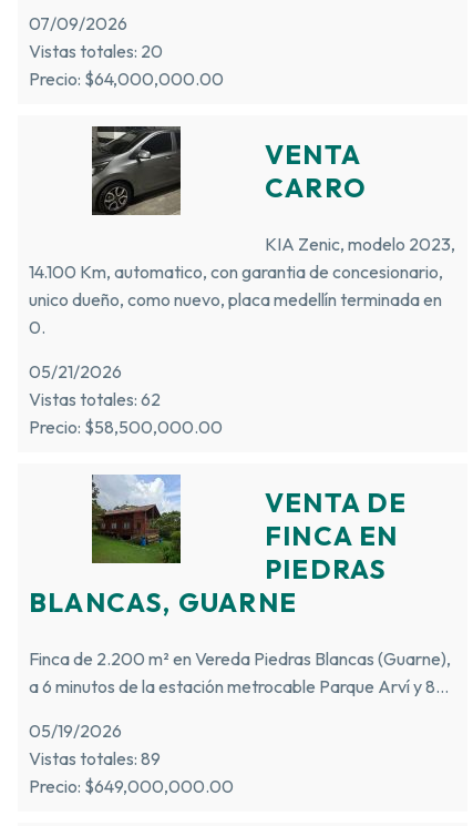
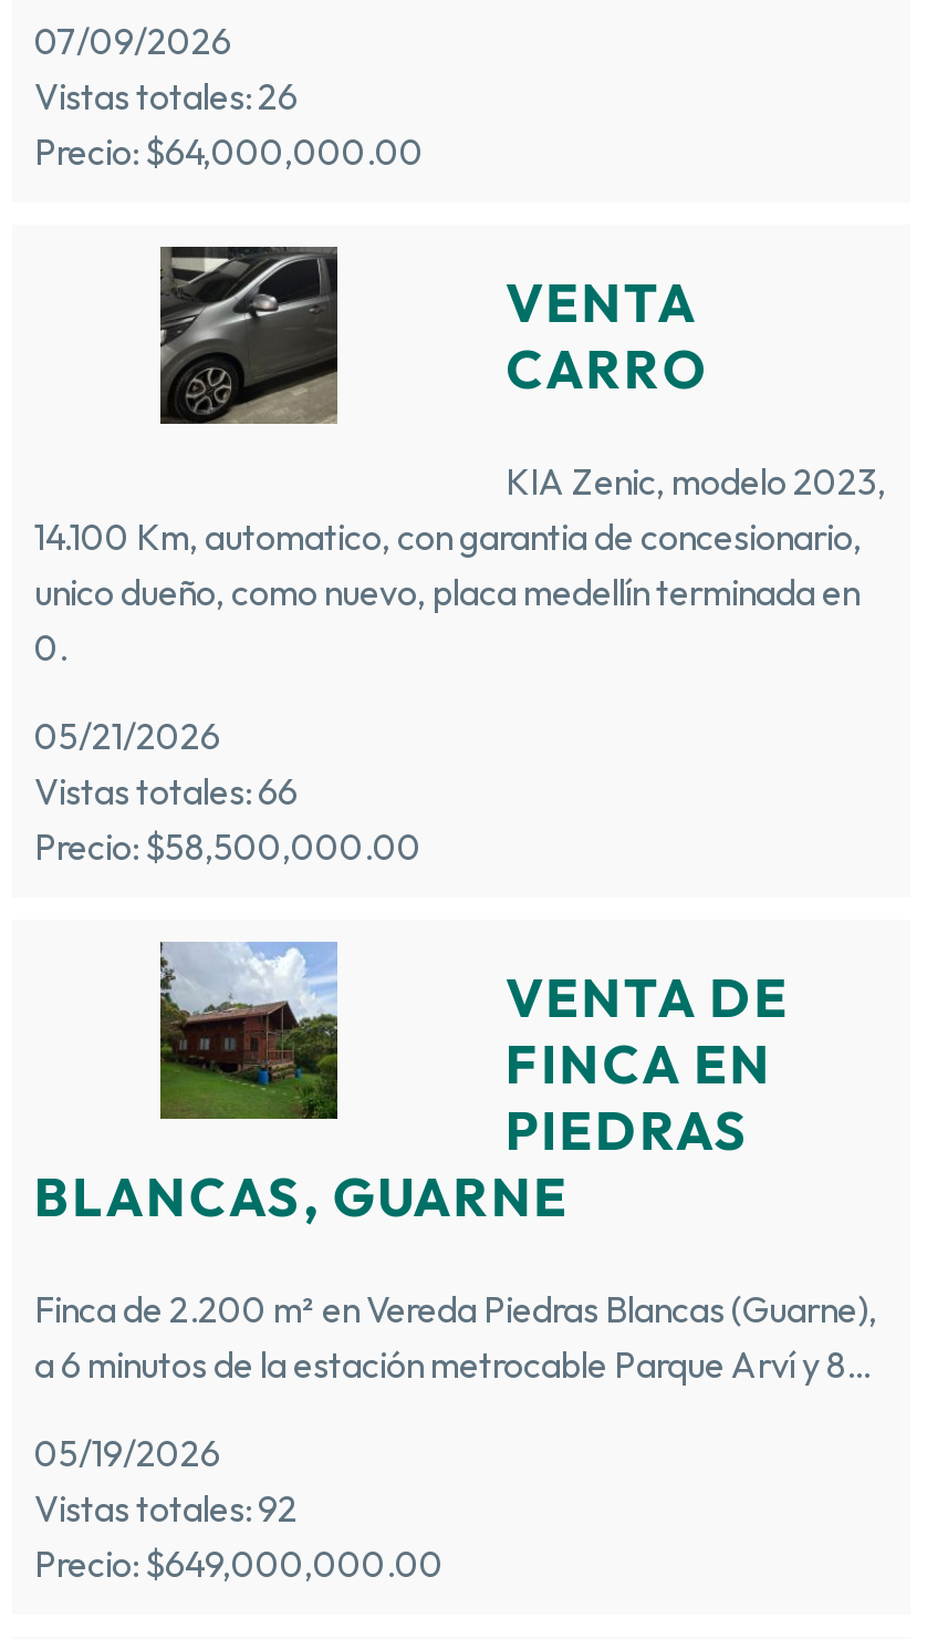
- Vistas totales: 20
+ Vistas totales: 26

- Vistas totales: 62
+ Vistas totales: 66

- Vistas totales: 89
+ Vistas totales: 92
